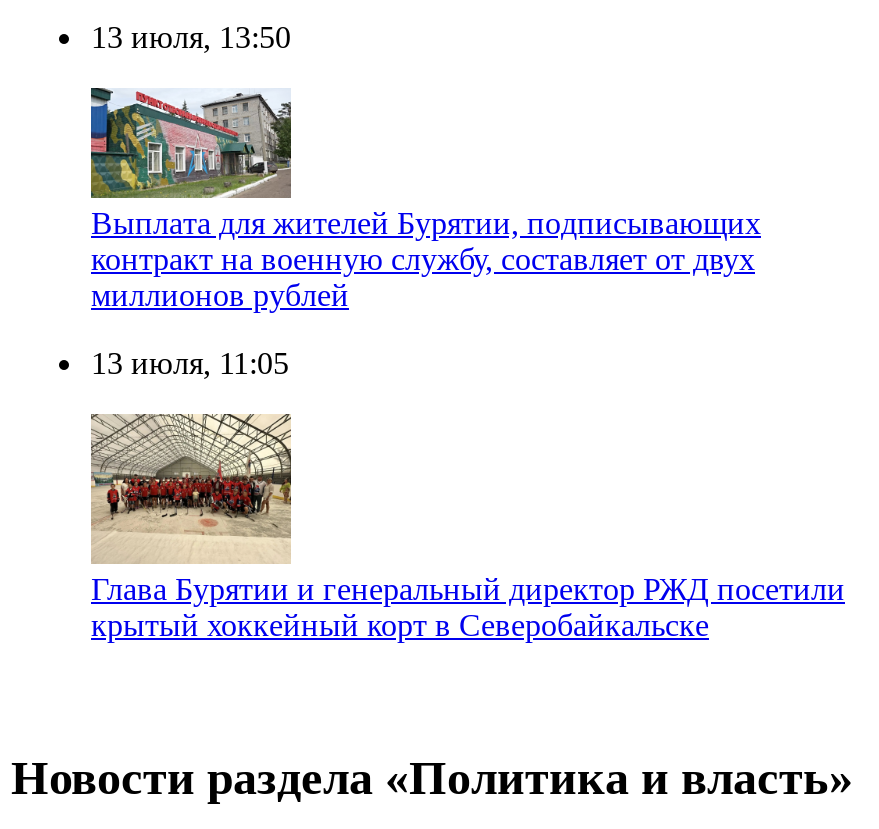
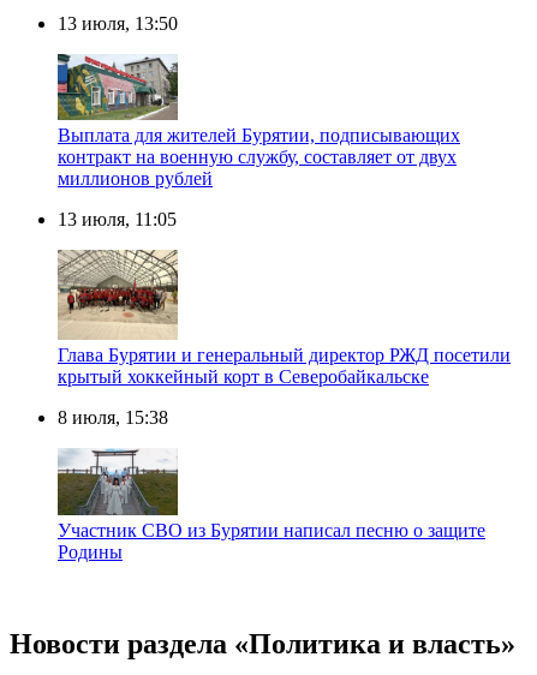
+ [image]
+ Участник СВО из Бурятии написал песню о защите
+ Родины

+ 8 июля, 15:38
